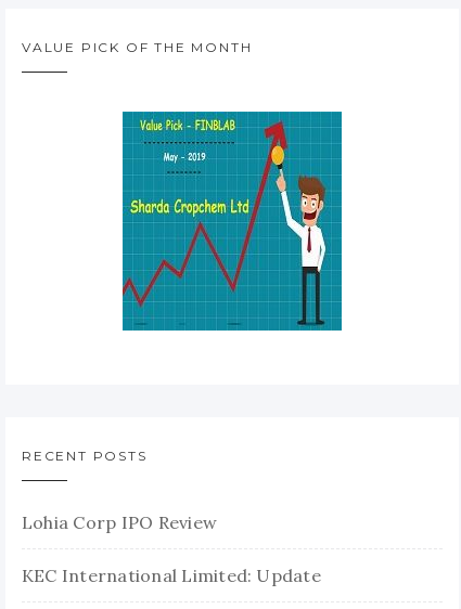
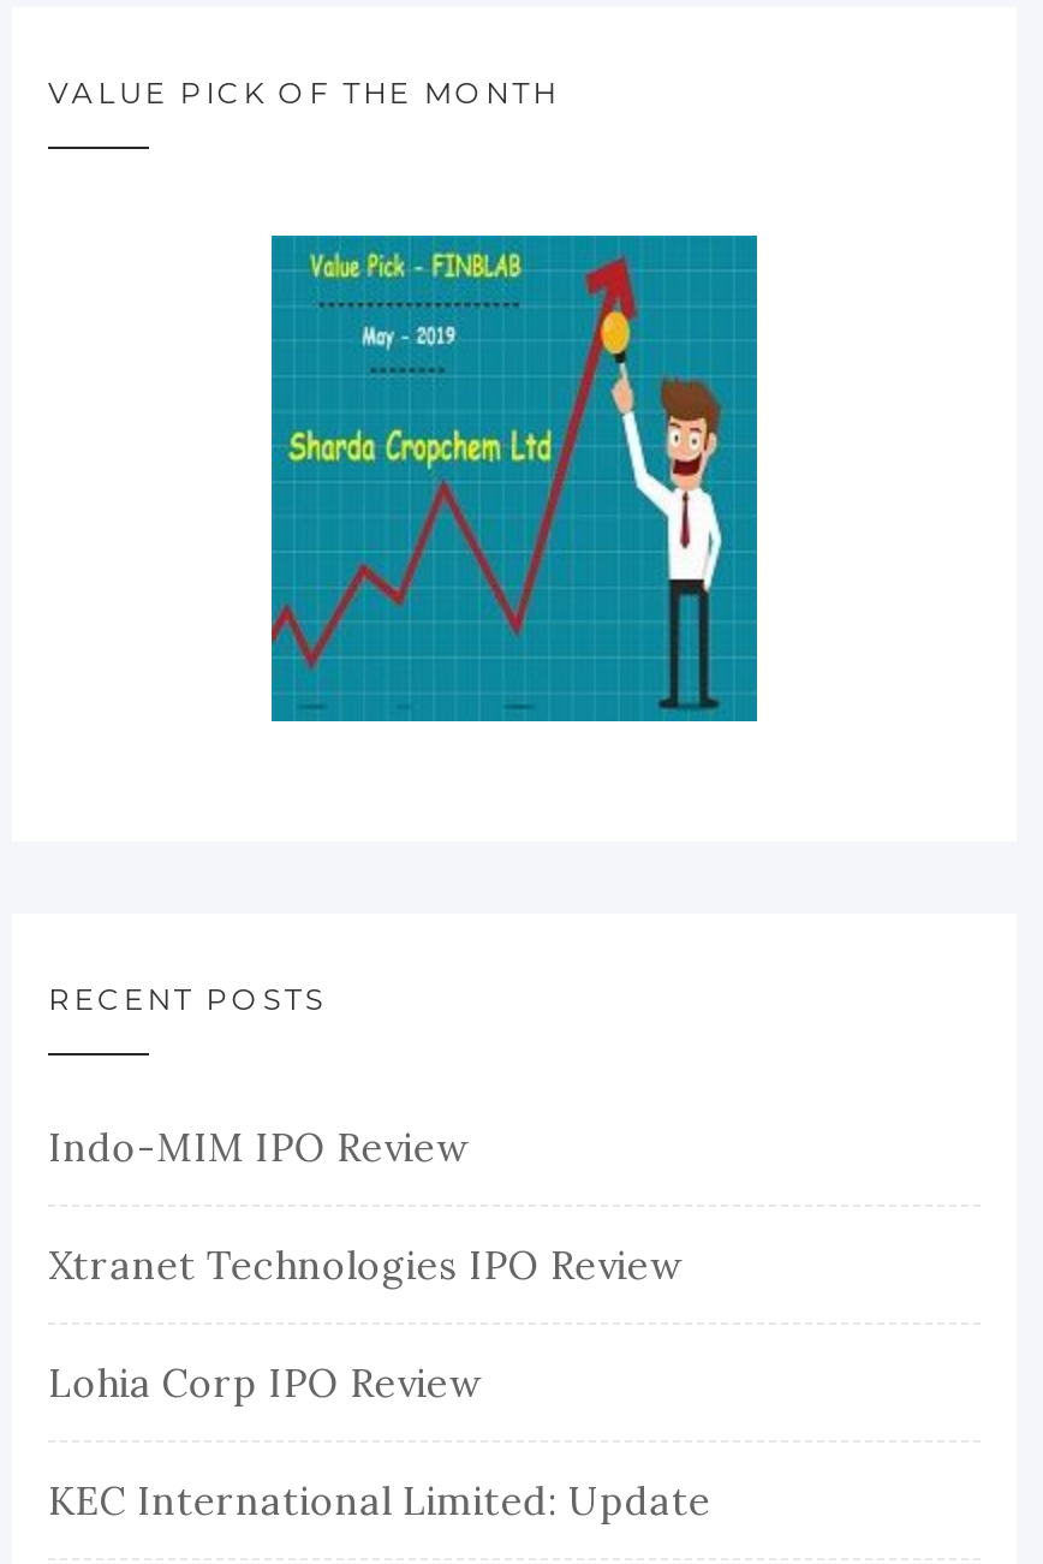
+ Indo-MIM IPO Review
+ Xtranet Technologies IPO Review
